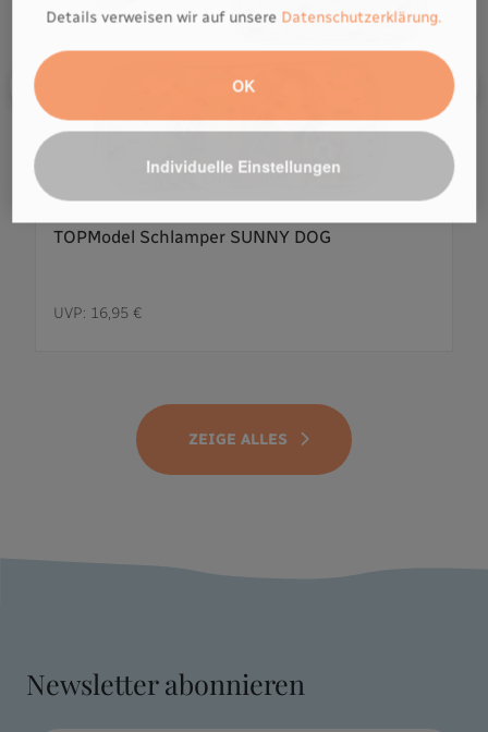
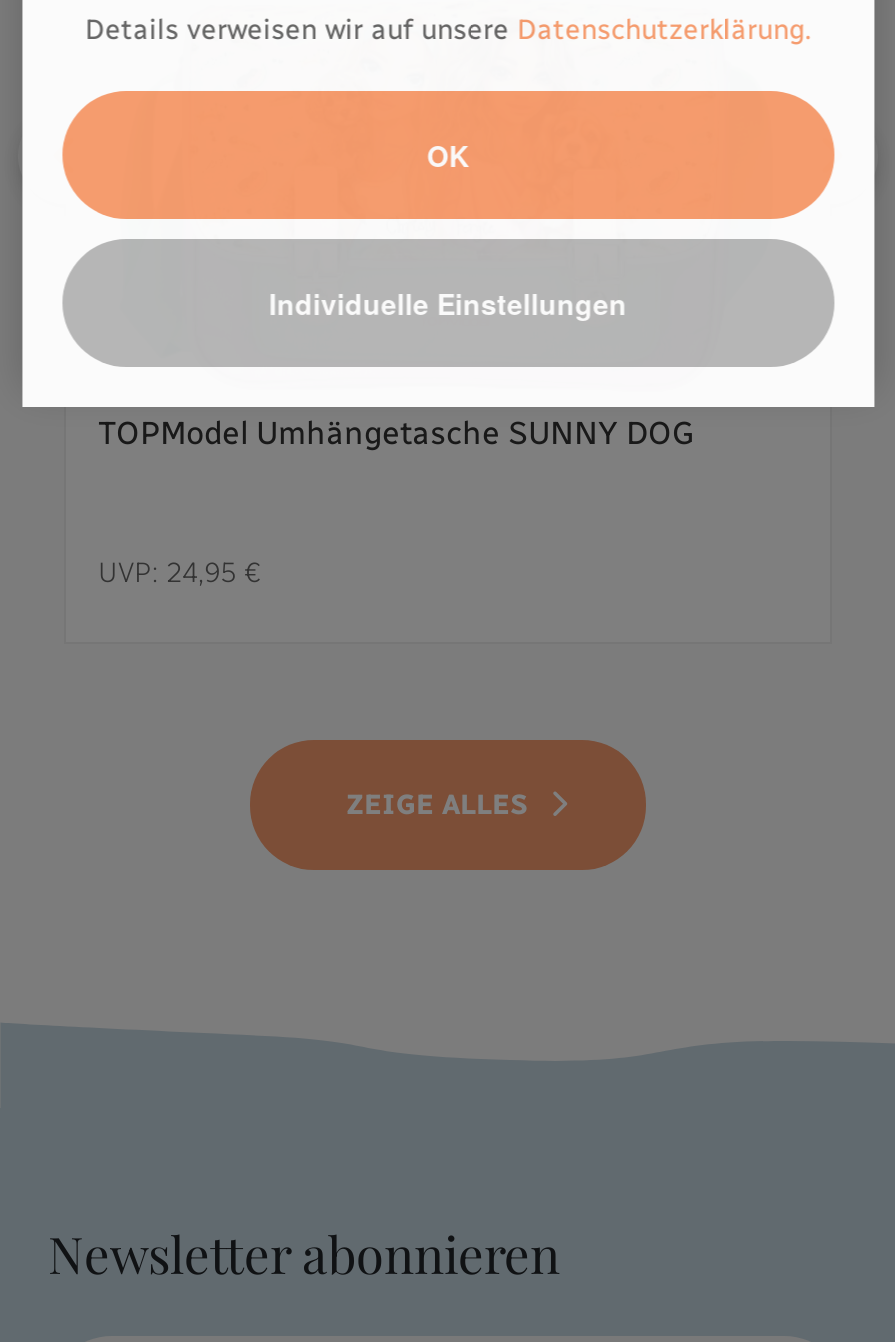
- TOPModel Schlamper SUNNY DOG
+ TOPModel Umhängetasche SUNNY DOG

- UVP: 16,95 €
+ UVP: 24,95 €
